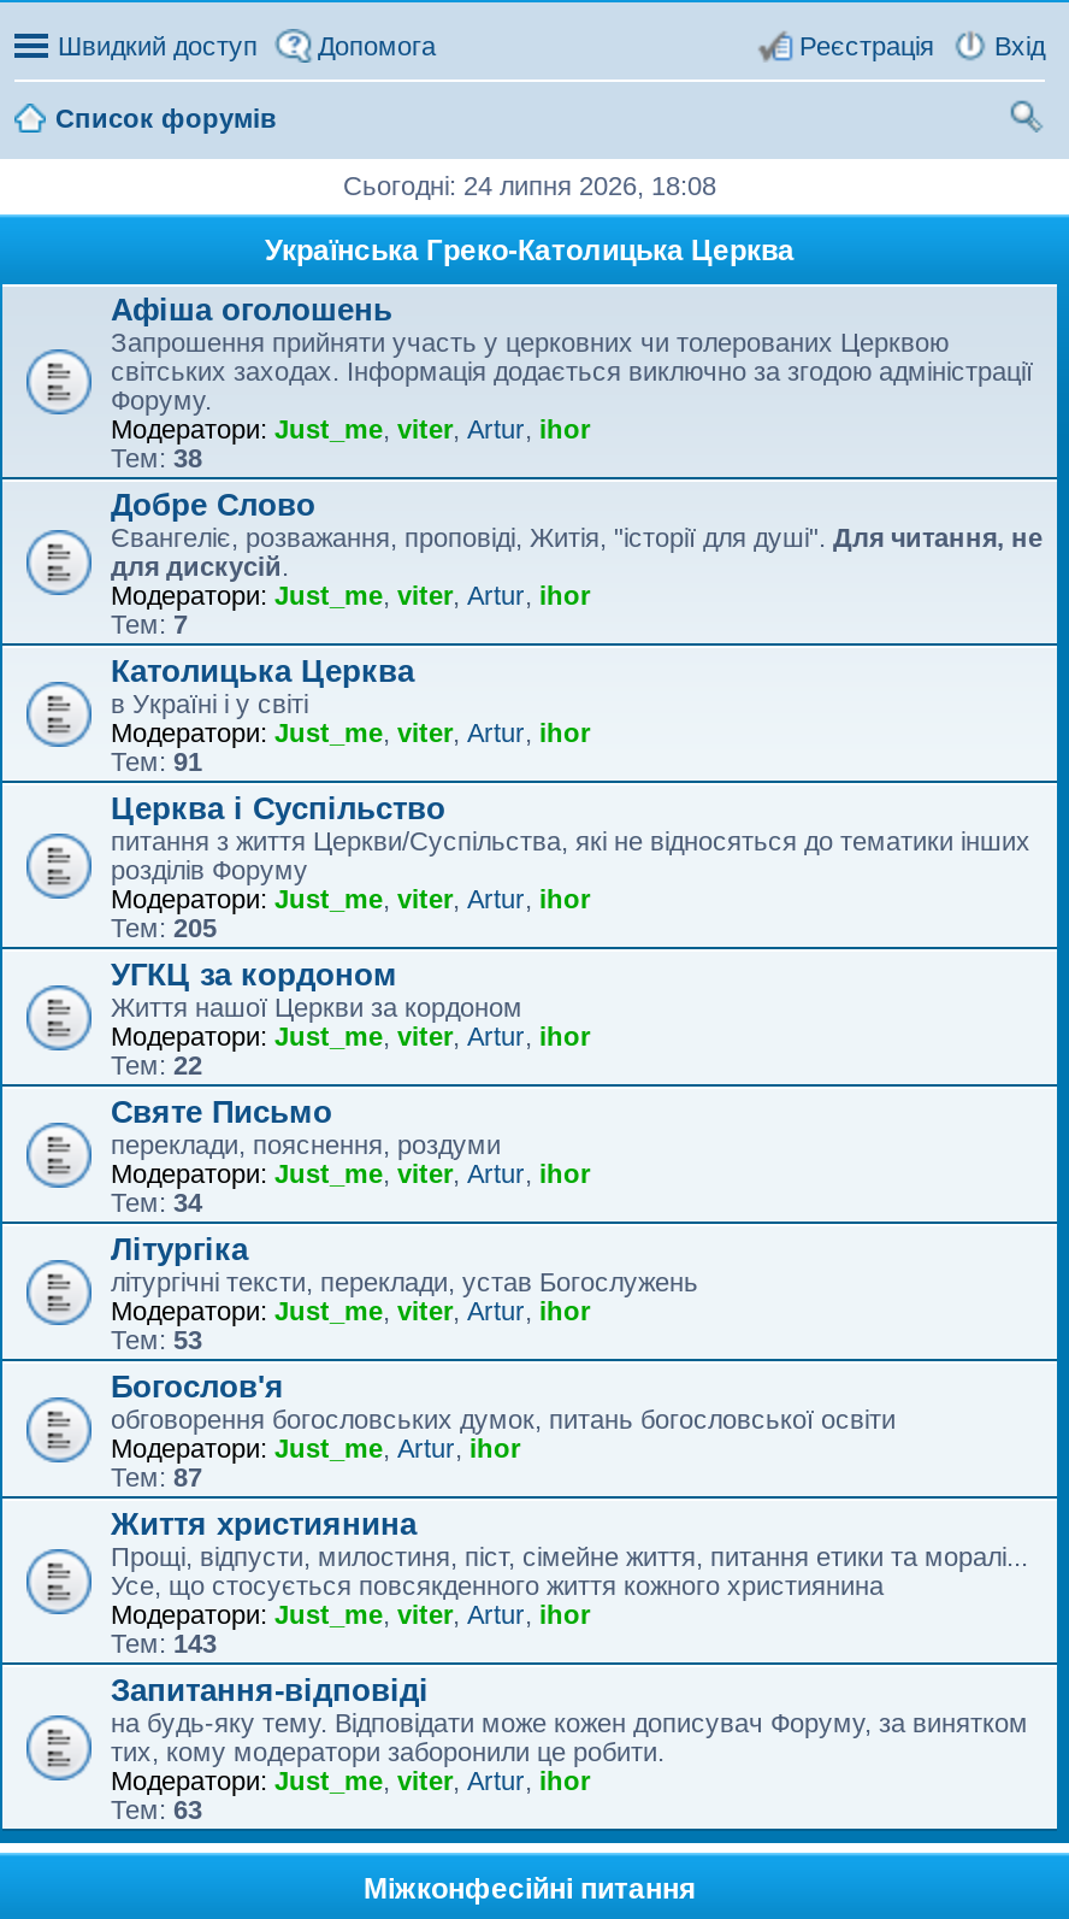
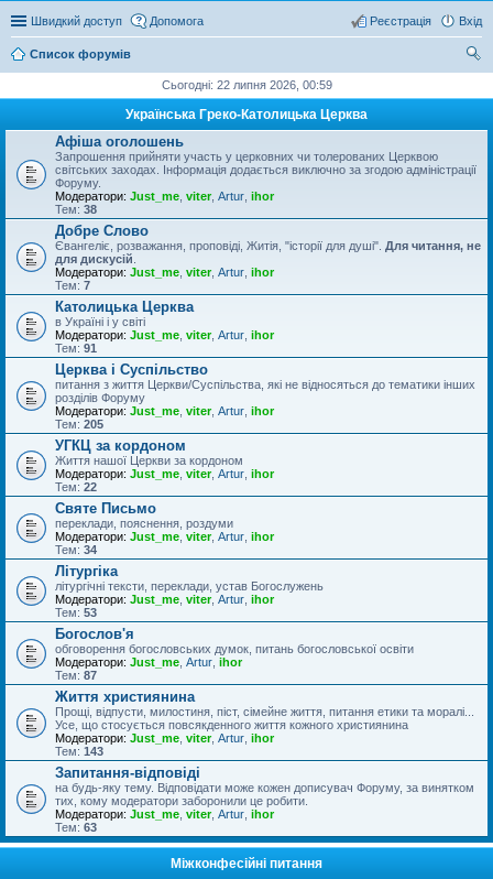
- Сьогодні: 24 липня 2026, 18:08
+ Сьогодні: 22 липня 2026, 00:59
